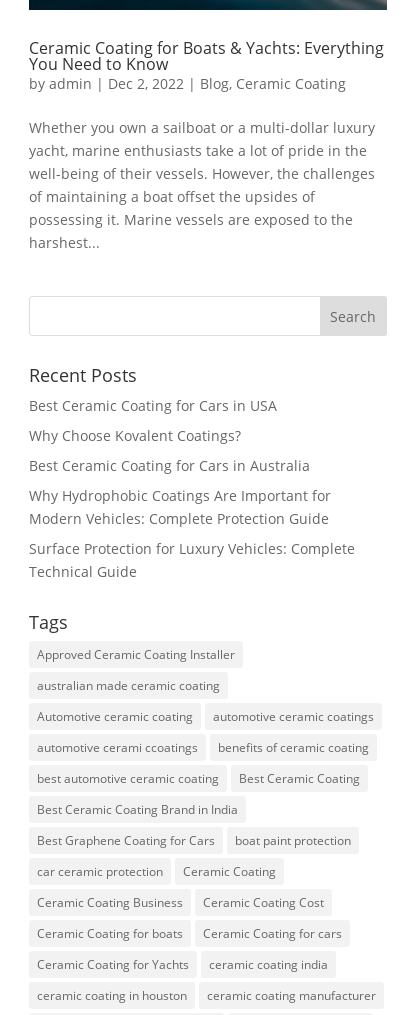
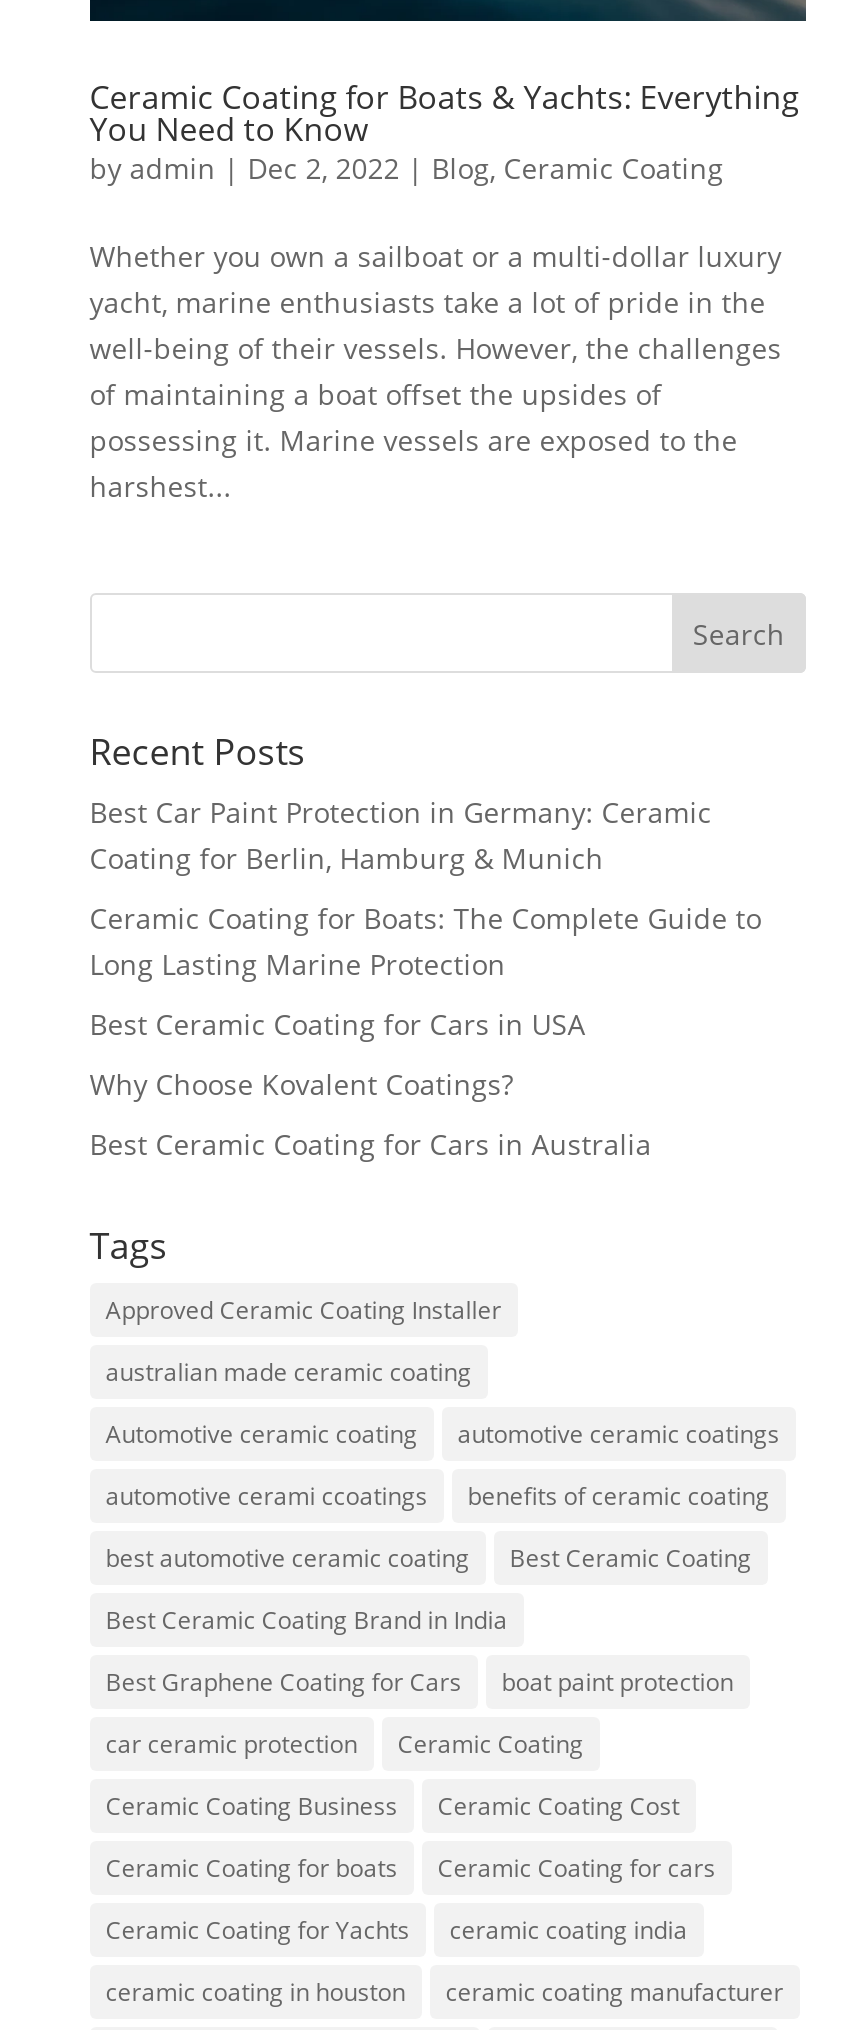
+ Best Car Paint Protection in Germany: Ceramic
+ Coating for Berlin, Hamburg & Munich
+ Ceramic Coating for Boats: The Complete Guide to
+ Long Lasting Marine Protection

moved down: Best Ceramic Coating for Cars in USA | Why Choose Kovalent Coatings? | Best Ceramic Coating for Cars in Australia

- Why Hydrophobic Coatings Are Important for
- Modern Vehicles: Complete Protection Guide
- Surface Protection for Luxury Vehicles: Complete
- Technical Guide
